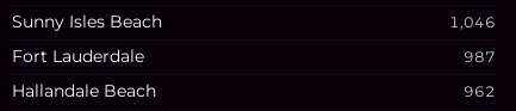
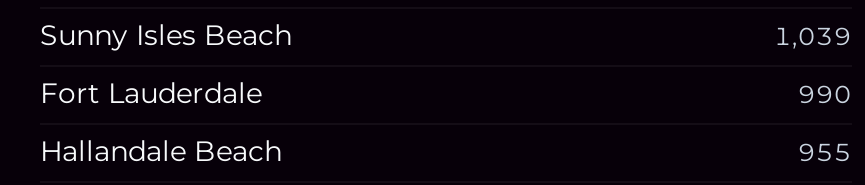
- 1,046
+ 1,039

- 987
+ 990

- 962
+ 955
